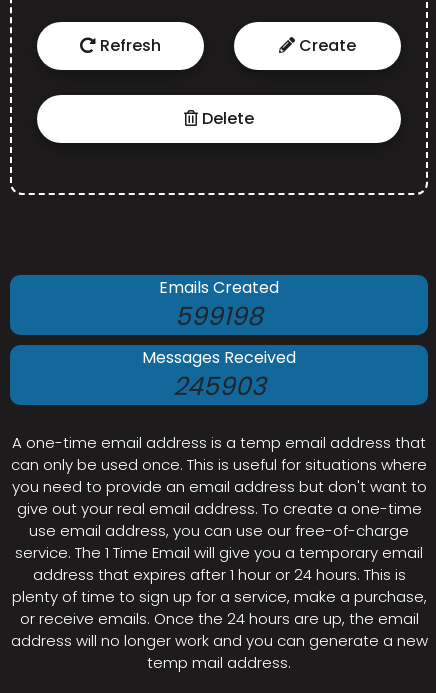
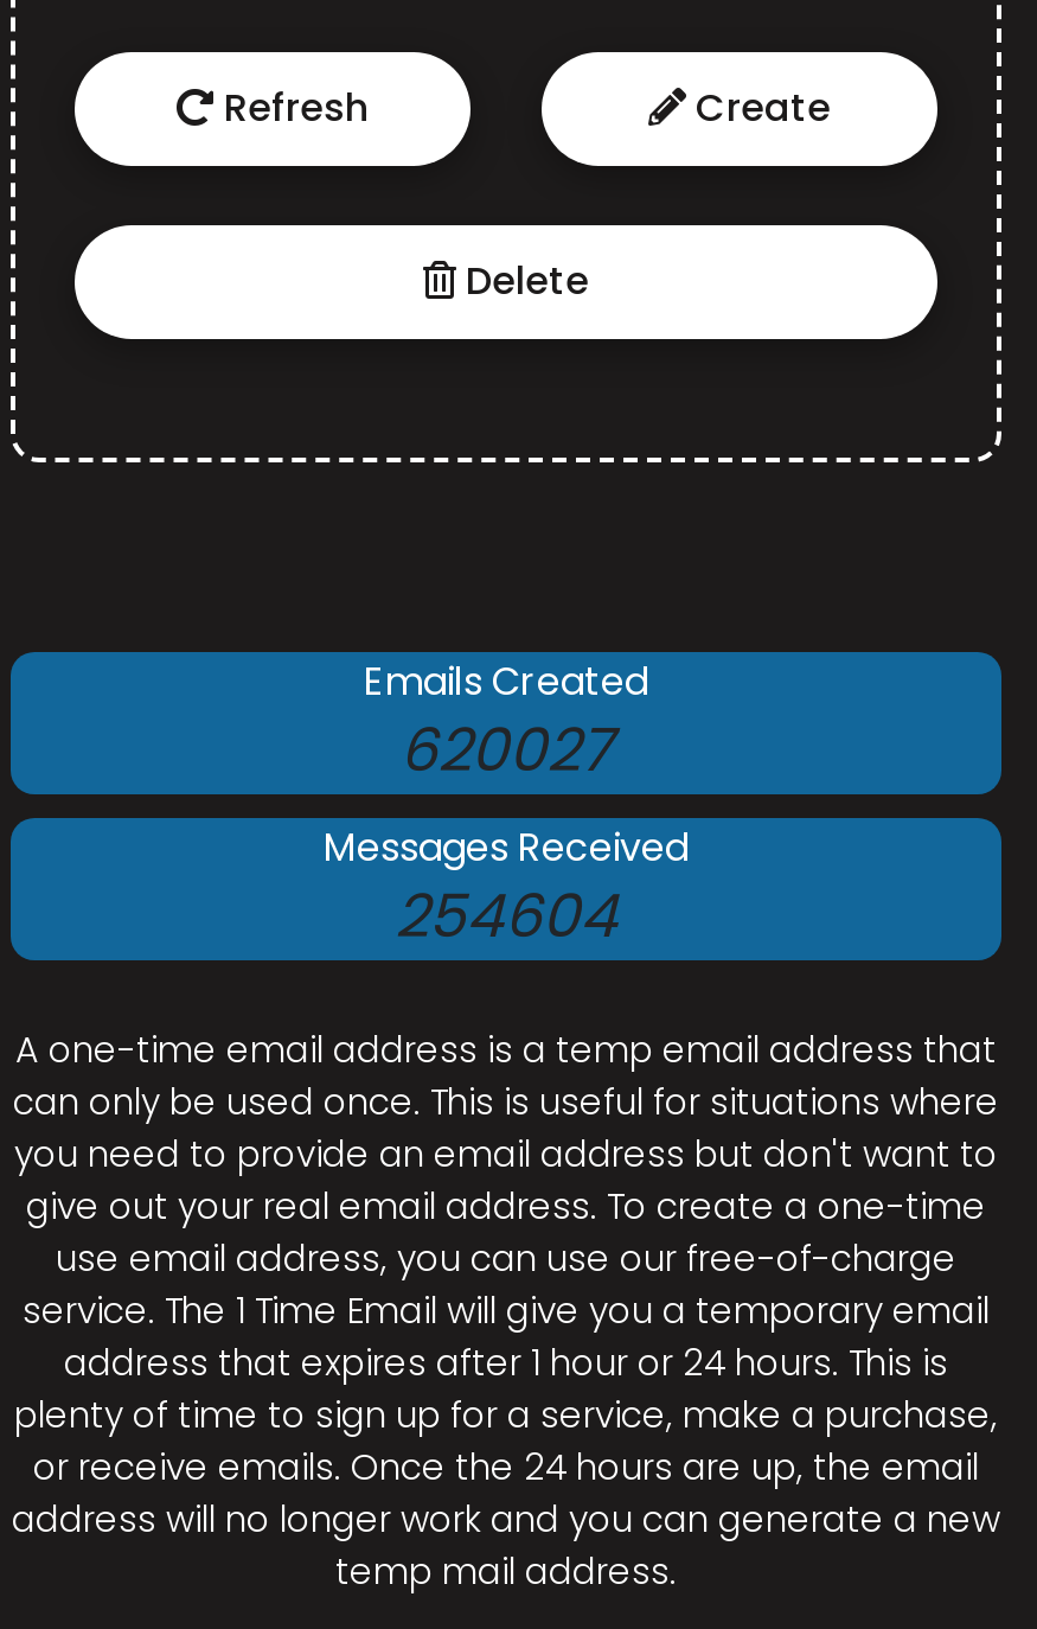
- 599198
+ 620027

- 245903
+ 254604
